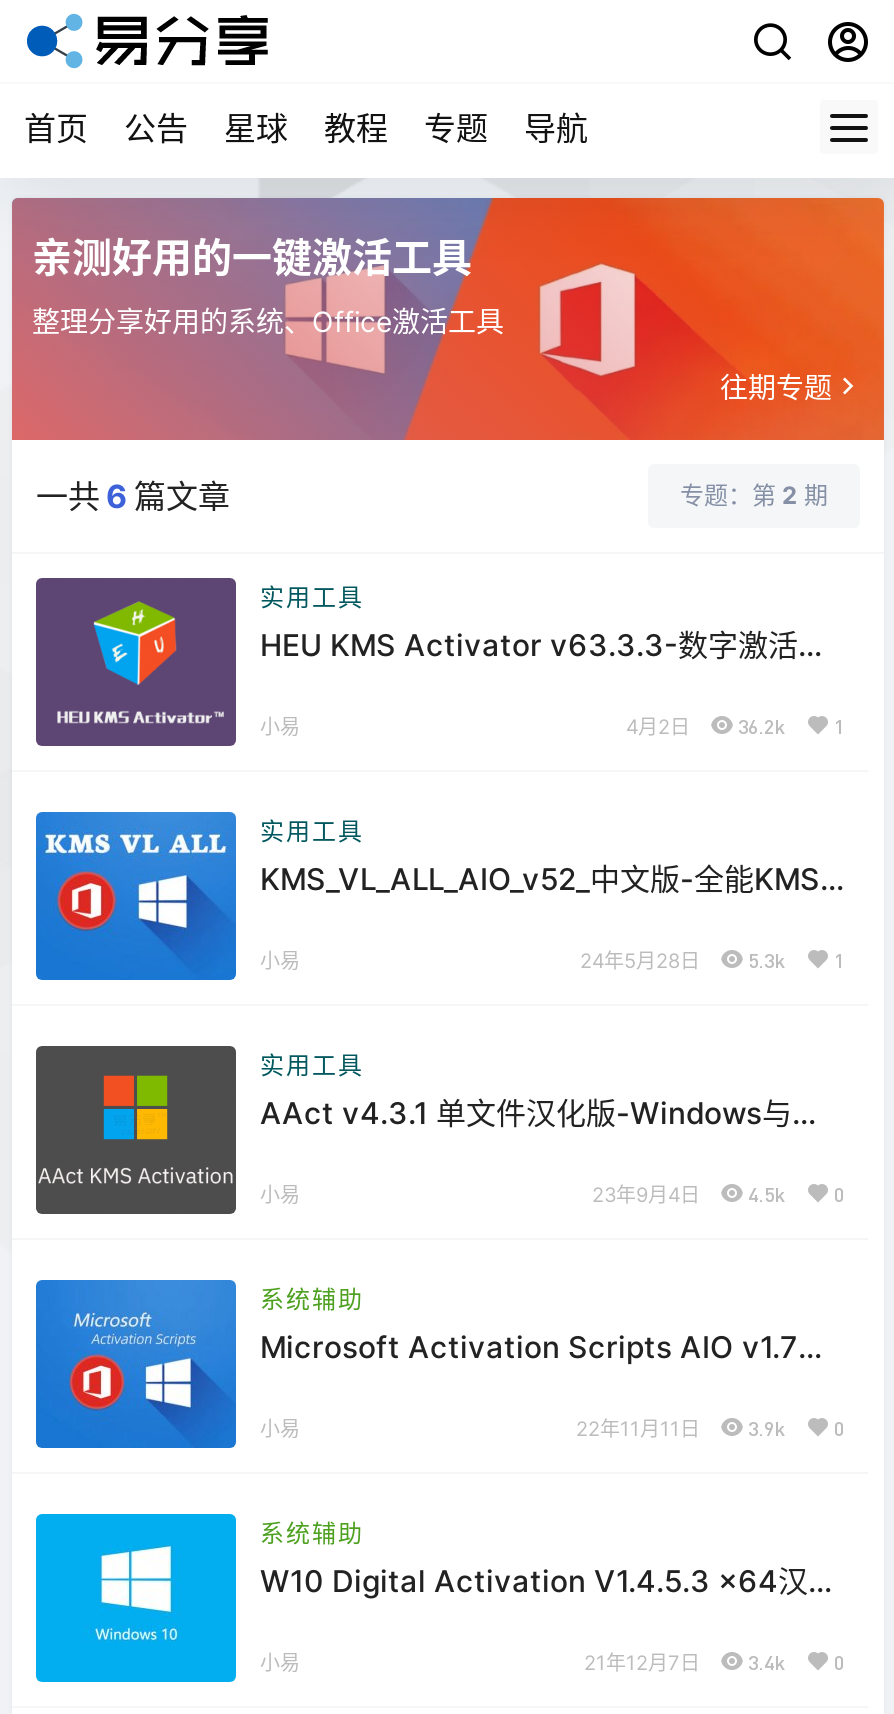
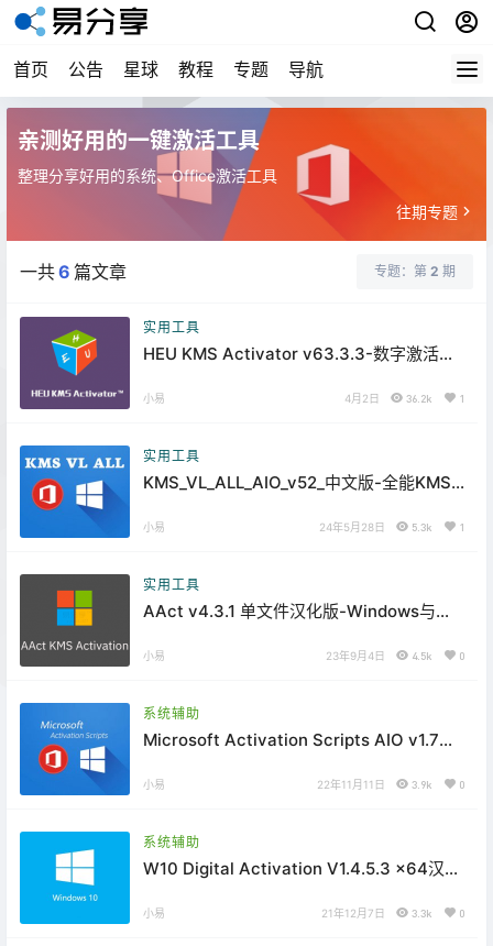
- 21年12月7日 3.4k 0
+ 21年12月7日 3.3k 0
